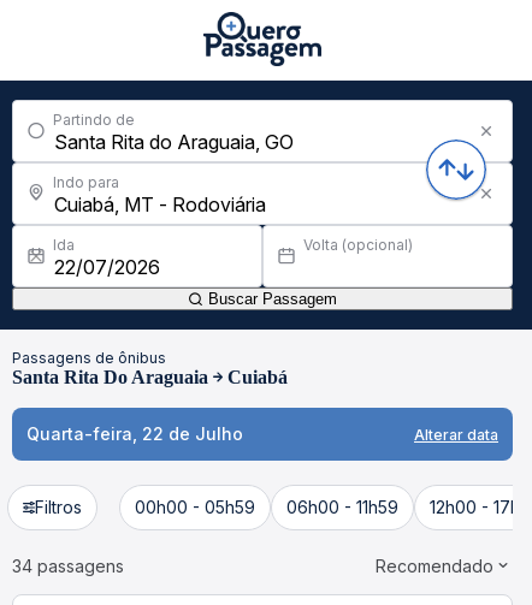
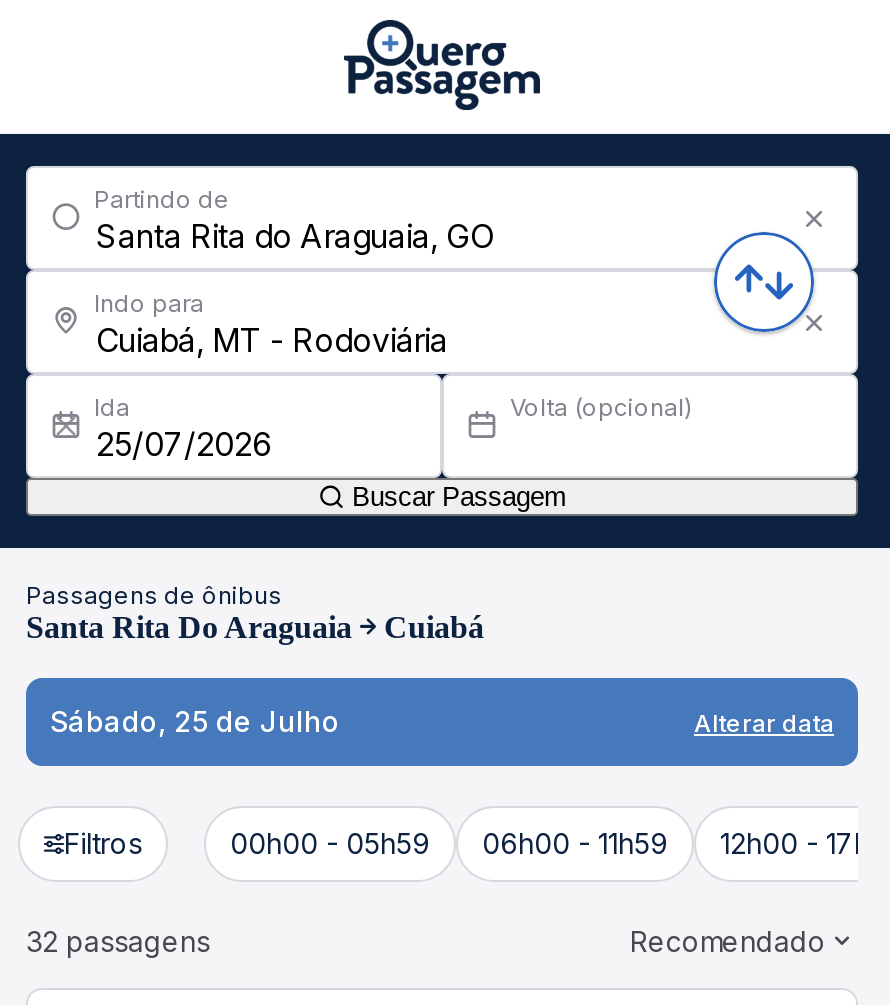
- Quarta-feira, 22 de Julho
+ Sábado, 25 de Julho

- 34 passagens
+ 32 passagens
